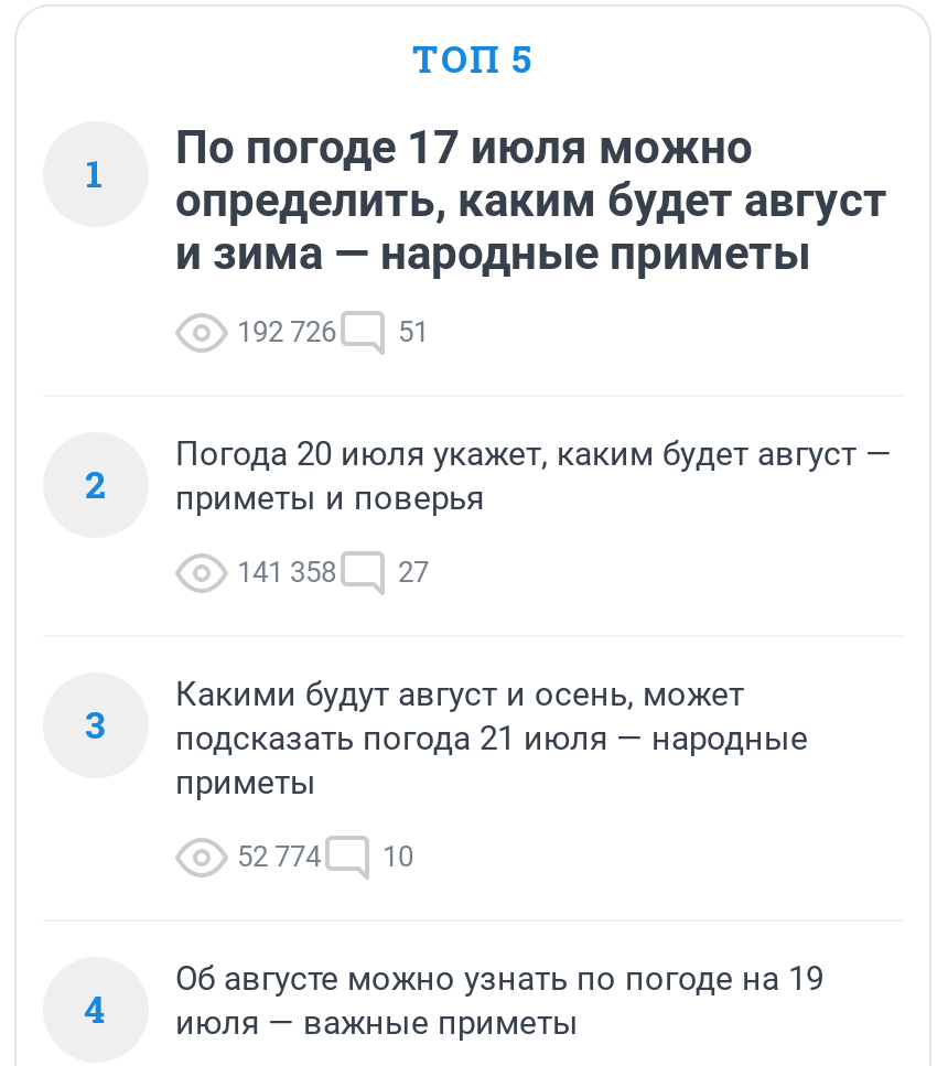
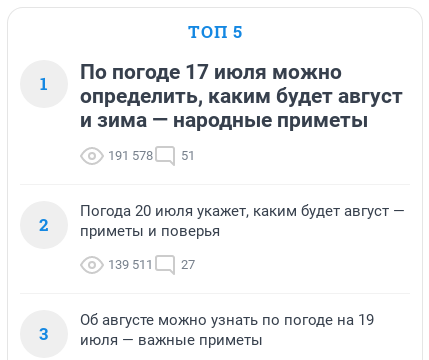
- 192 726 51
+ 191 578 51

- 141 358 27
+ 139 511 27

- Какими будут август и осень, может
- подсказать погода 21 июля — народные
- приметы
- 52 774
- 10
- 4
